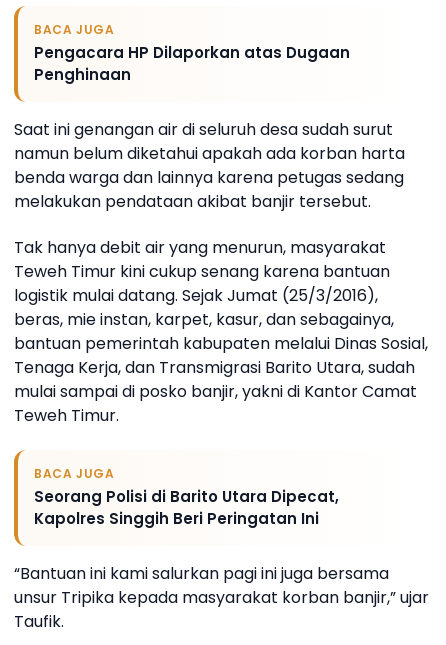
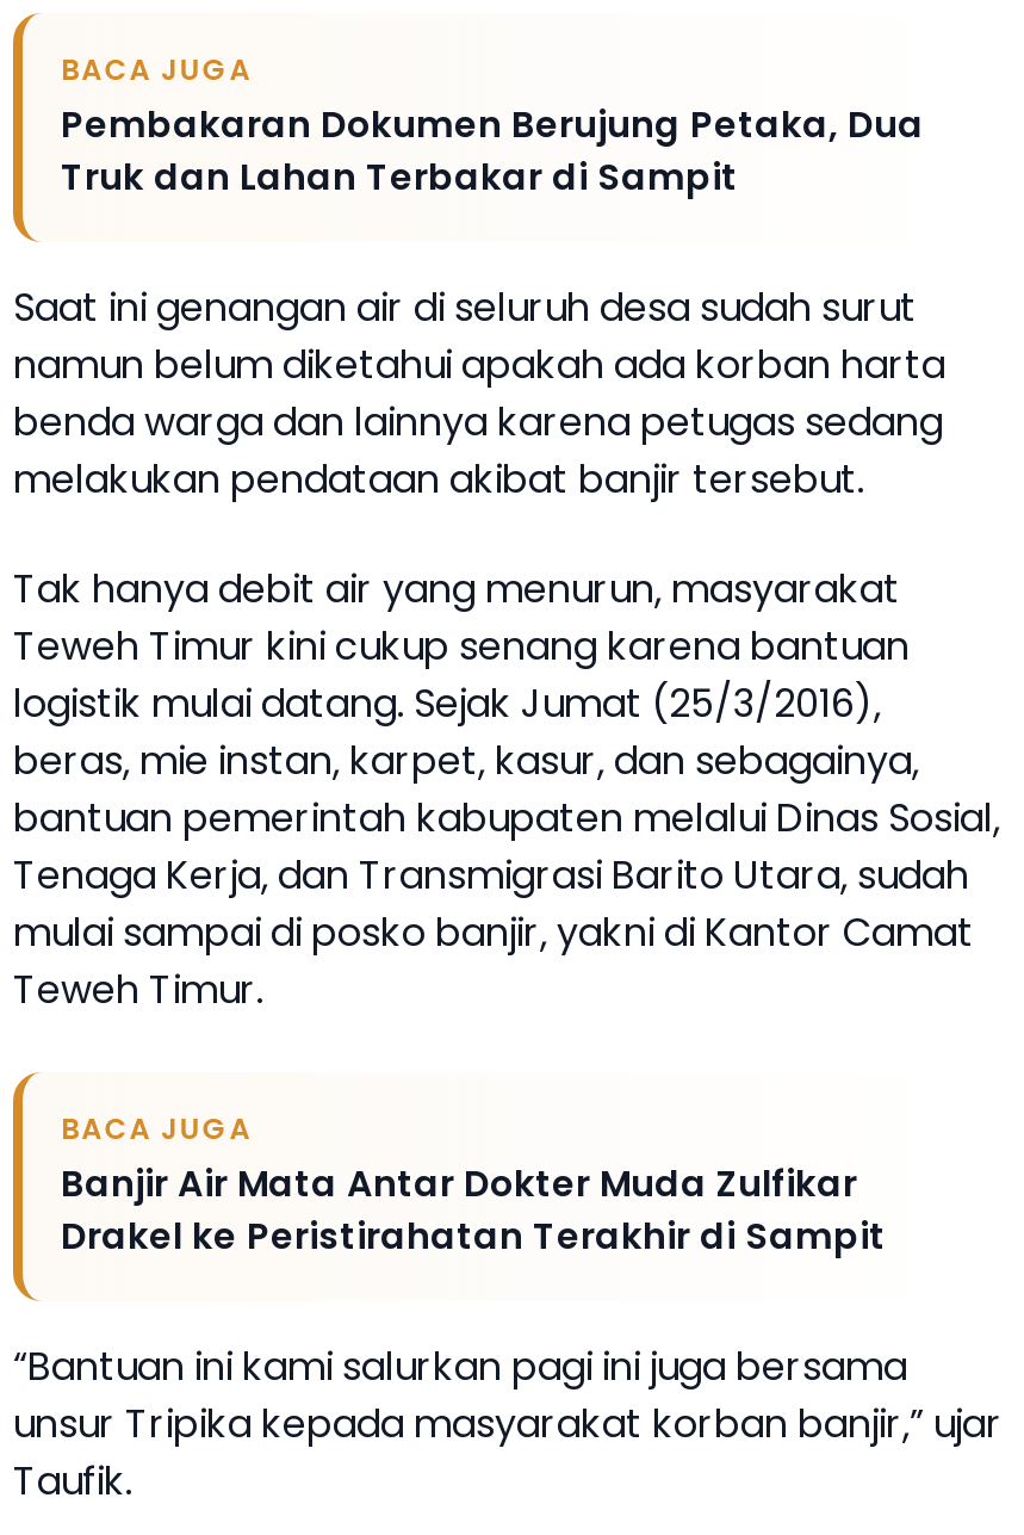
- Pengacara HP Dilaporkan atas Dugaan
- Penghinaan
+ Pembakaran Dokumen Berujung Petaka, Dua
+ Truk dan Lahan Terbakar di Sampit

- Seorang Polisi di Barito Utara Dipecat,
- Kapolres Singgih Beri Peringatan Ini
+ Banjir Air Mata Antar Dokter Muda Zulfikar
+ Drakel ke Peristirahatan Terakhir di Sampit
